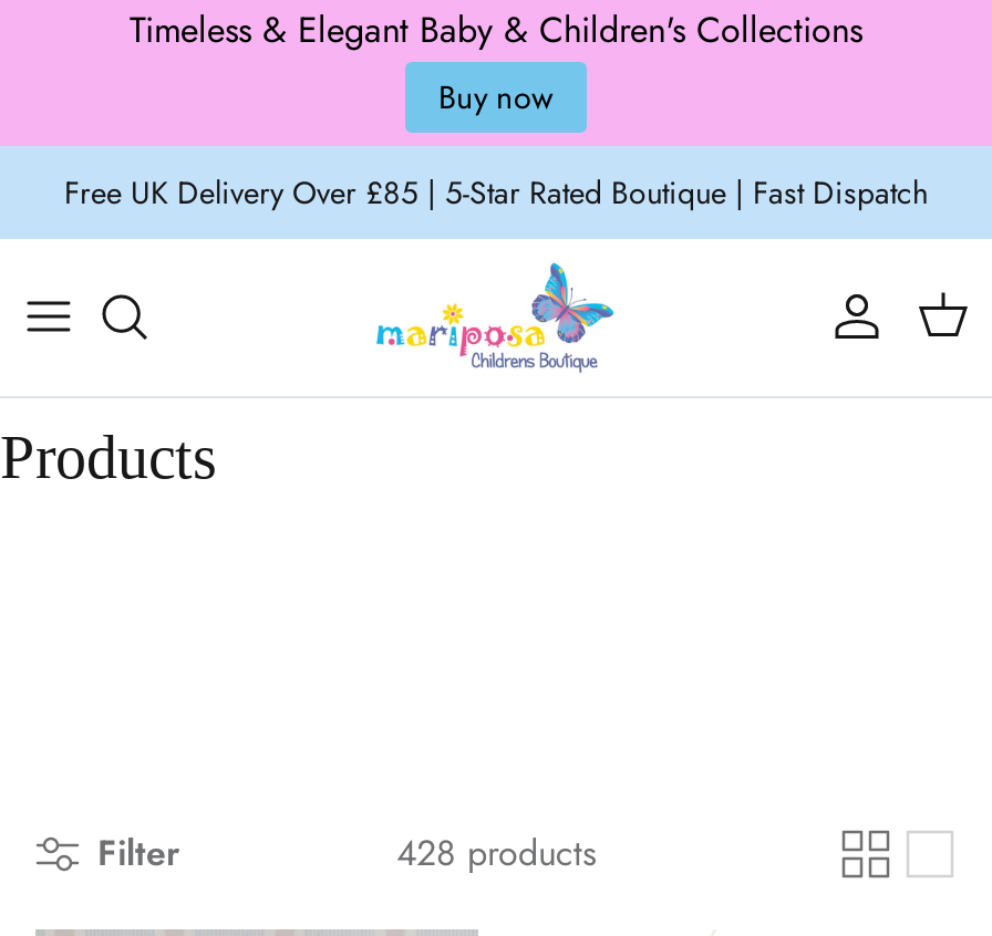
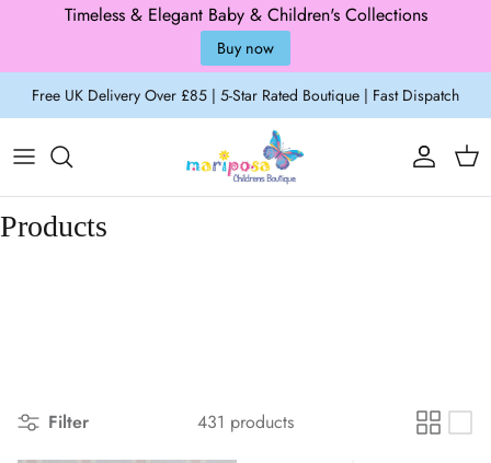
- 428 products
+ 431 products
